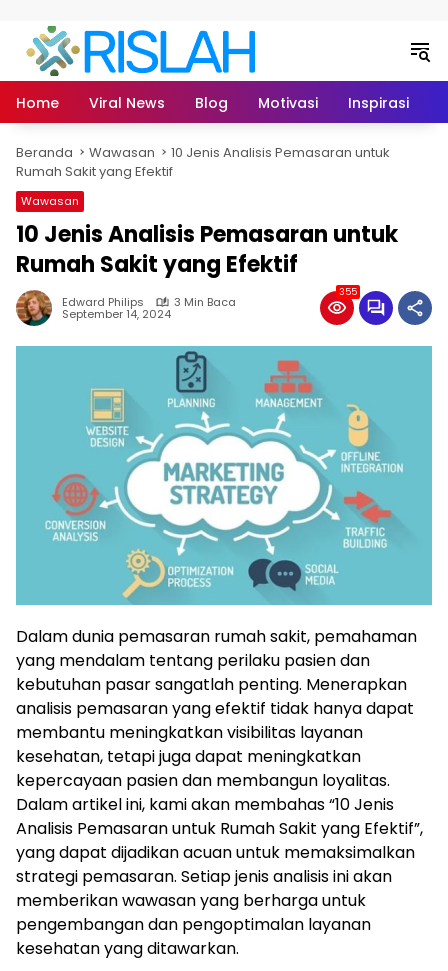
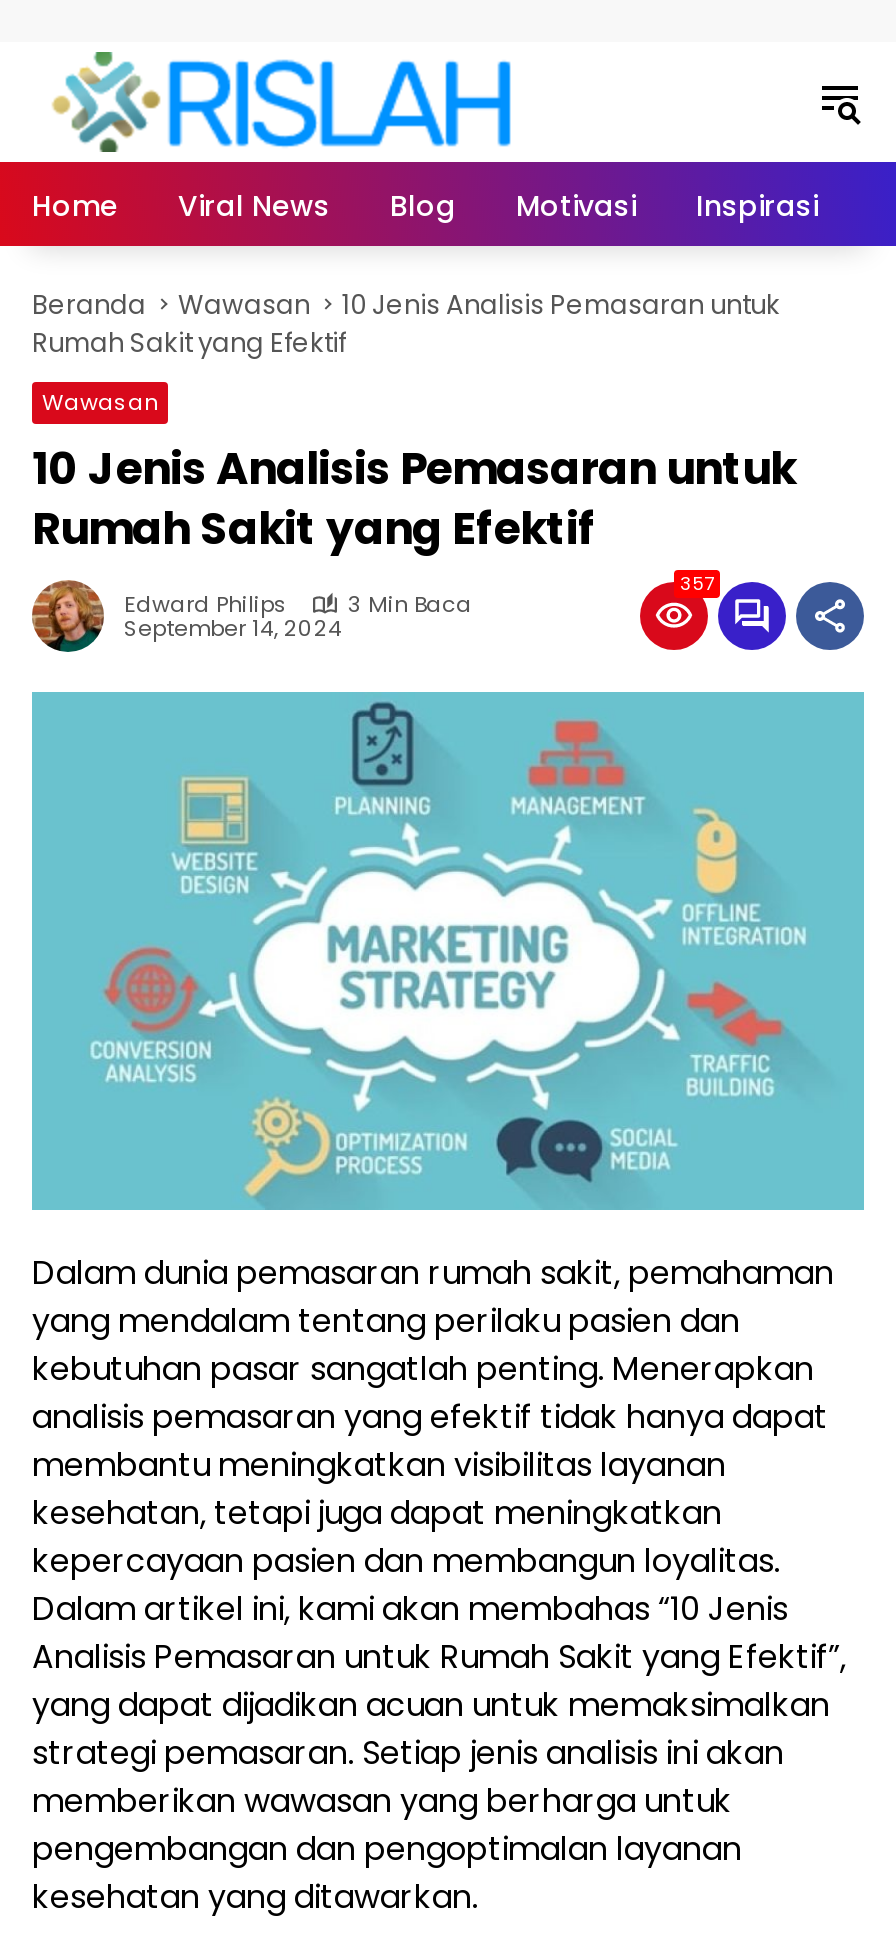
- 355
+ 357
